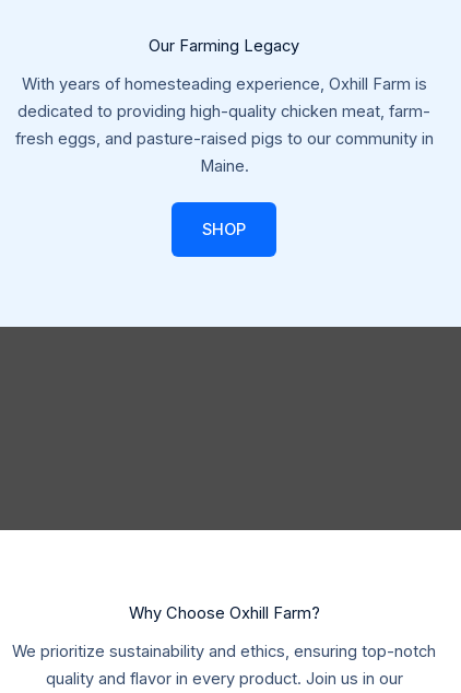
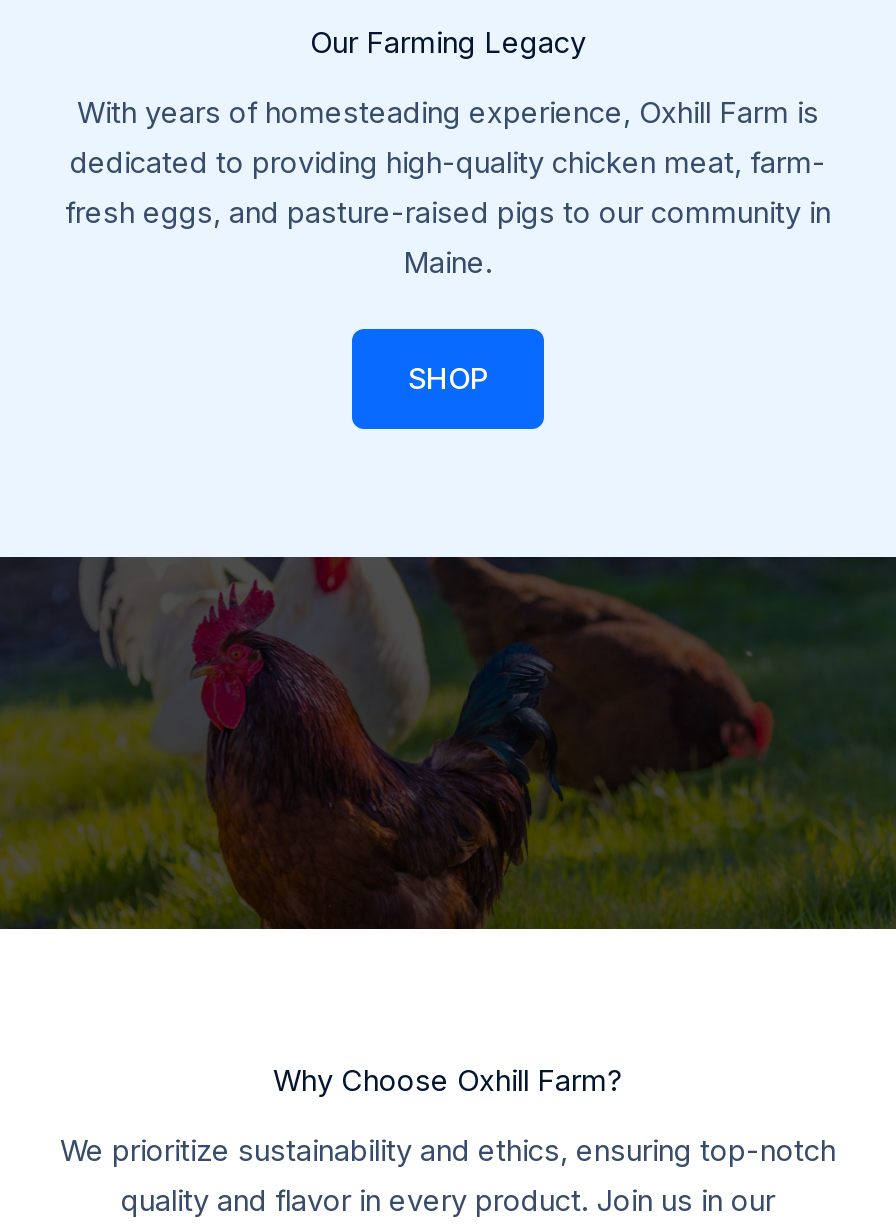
+ [image]
